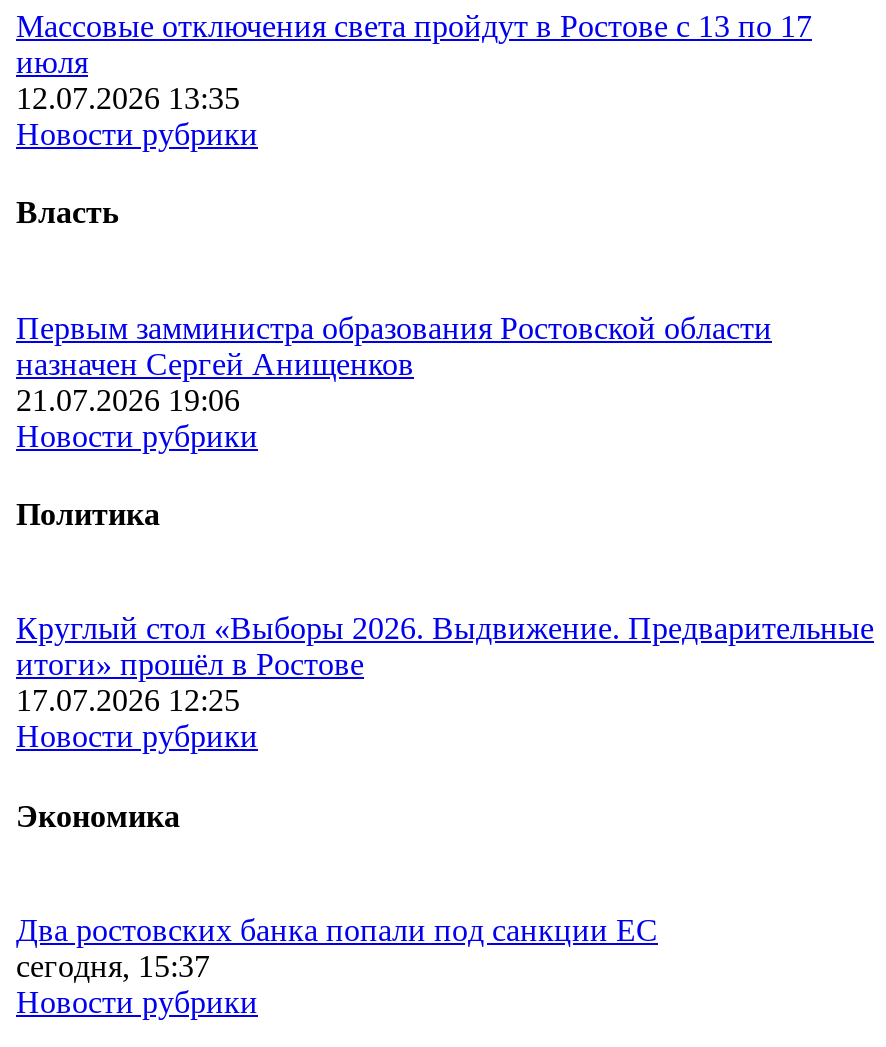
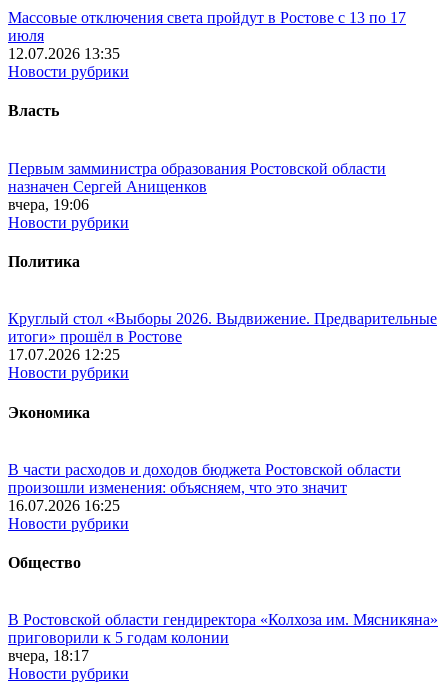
- 21.07.2026 19:06
+ вчера, 19:06

- Два ростовских банка попали под санкции ЕС
- сегодня, 15:37
+ В части расходов и доходов бюджета Ростовской области
+ произошли изменения: объясняем, что это значит
+ 16.07.2026 16:25
+ Новости рубрики
+ Общество
+ В Ростовской области гендиректора «Колхоза им. Мясникяна»
+ приговорили к 5 годам колонии
+ вчера, 18:17
